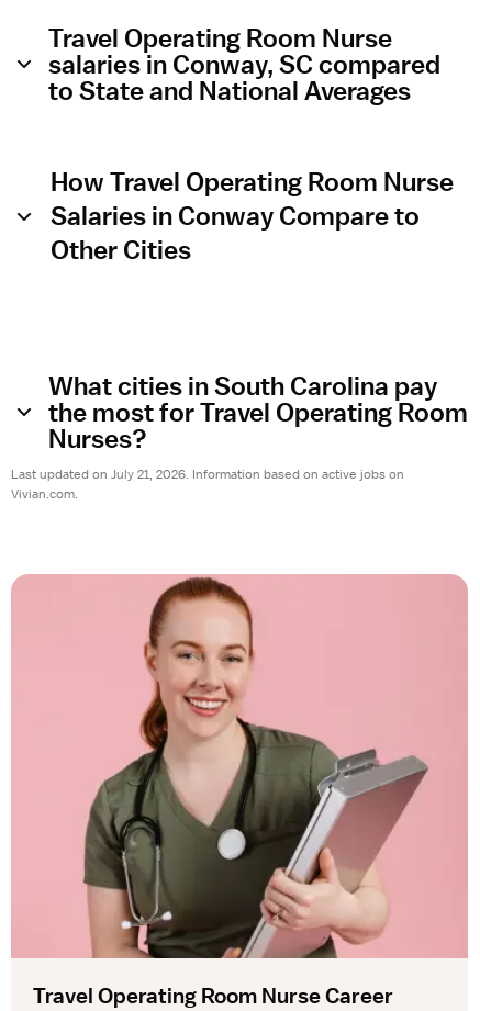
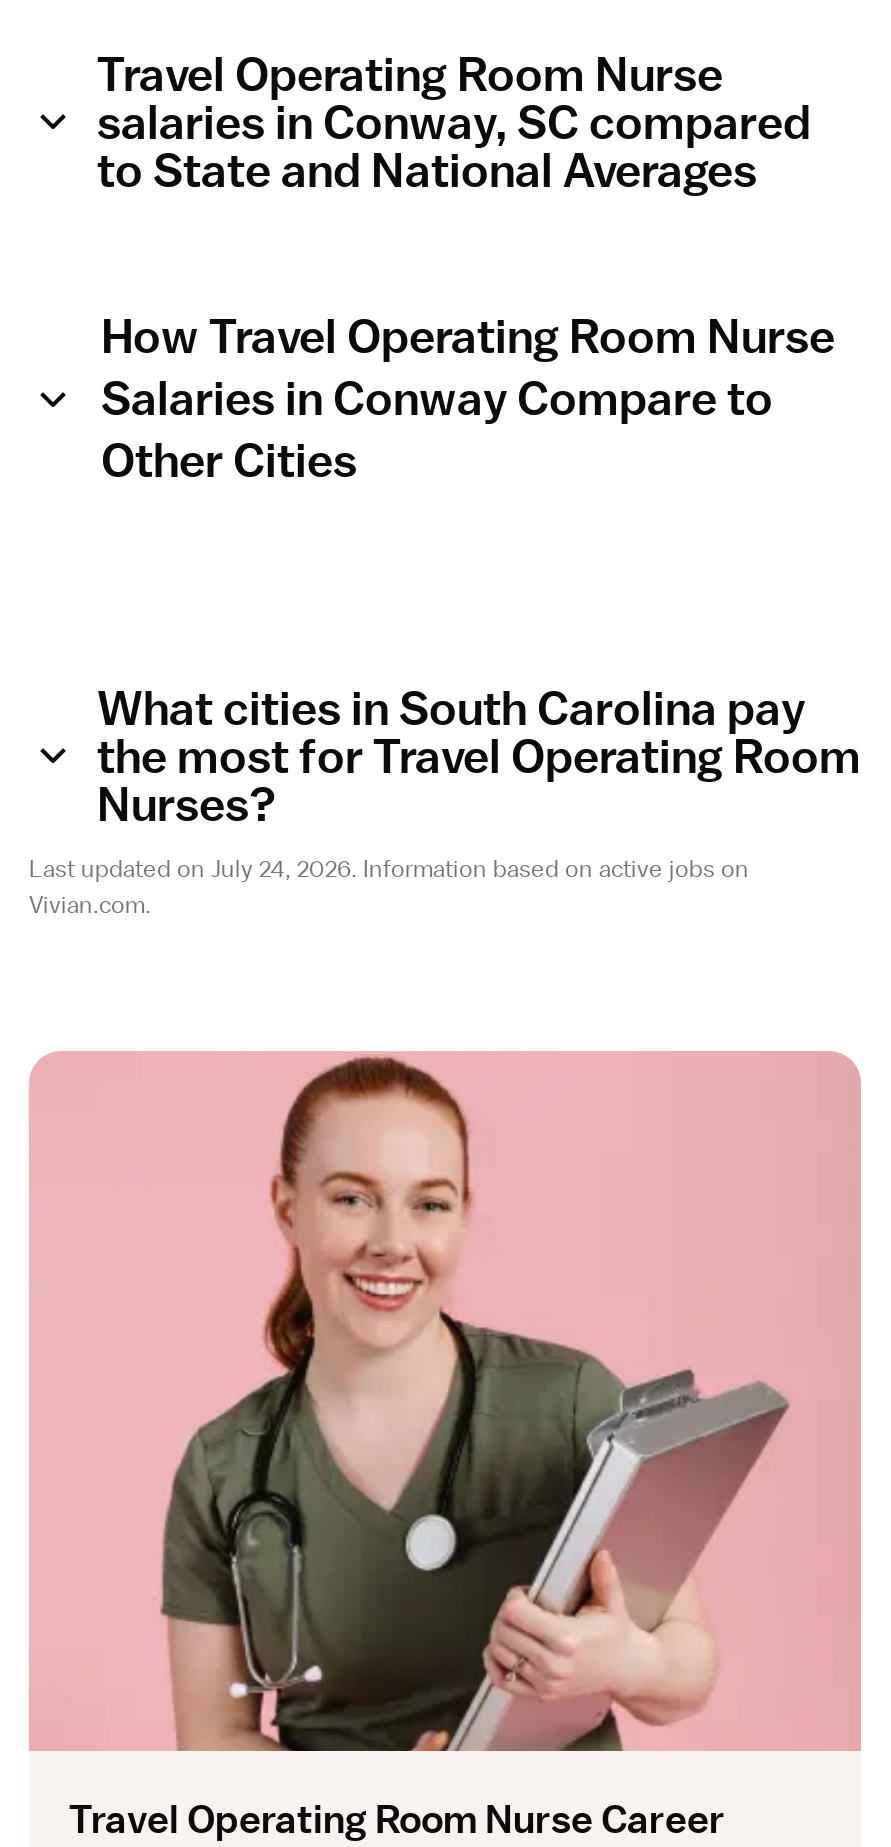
- Last updated on July 21, 2026. Information based on active jobs on
+ Last updated on July 24, 2026. Information based on active jobs on
